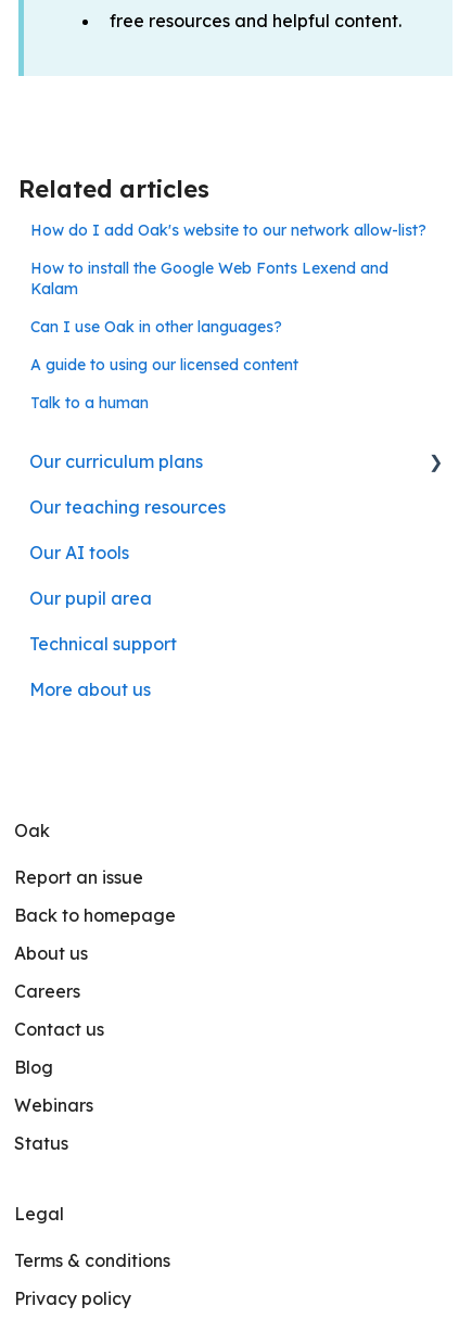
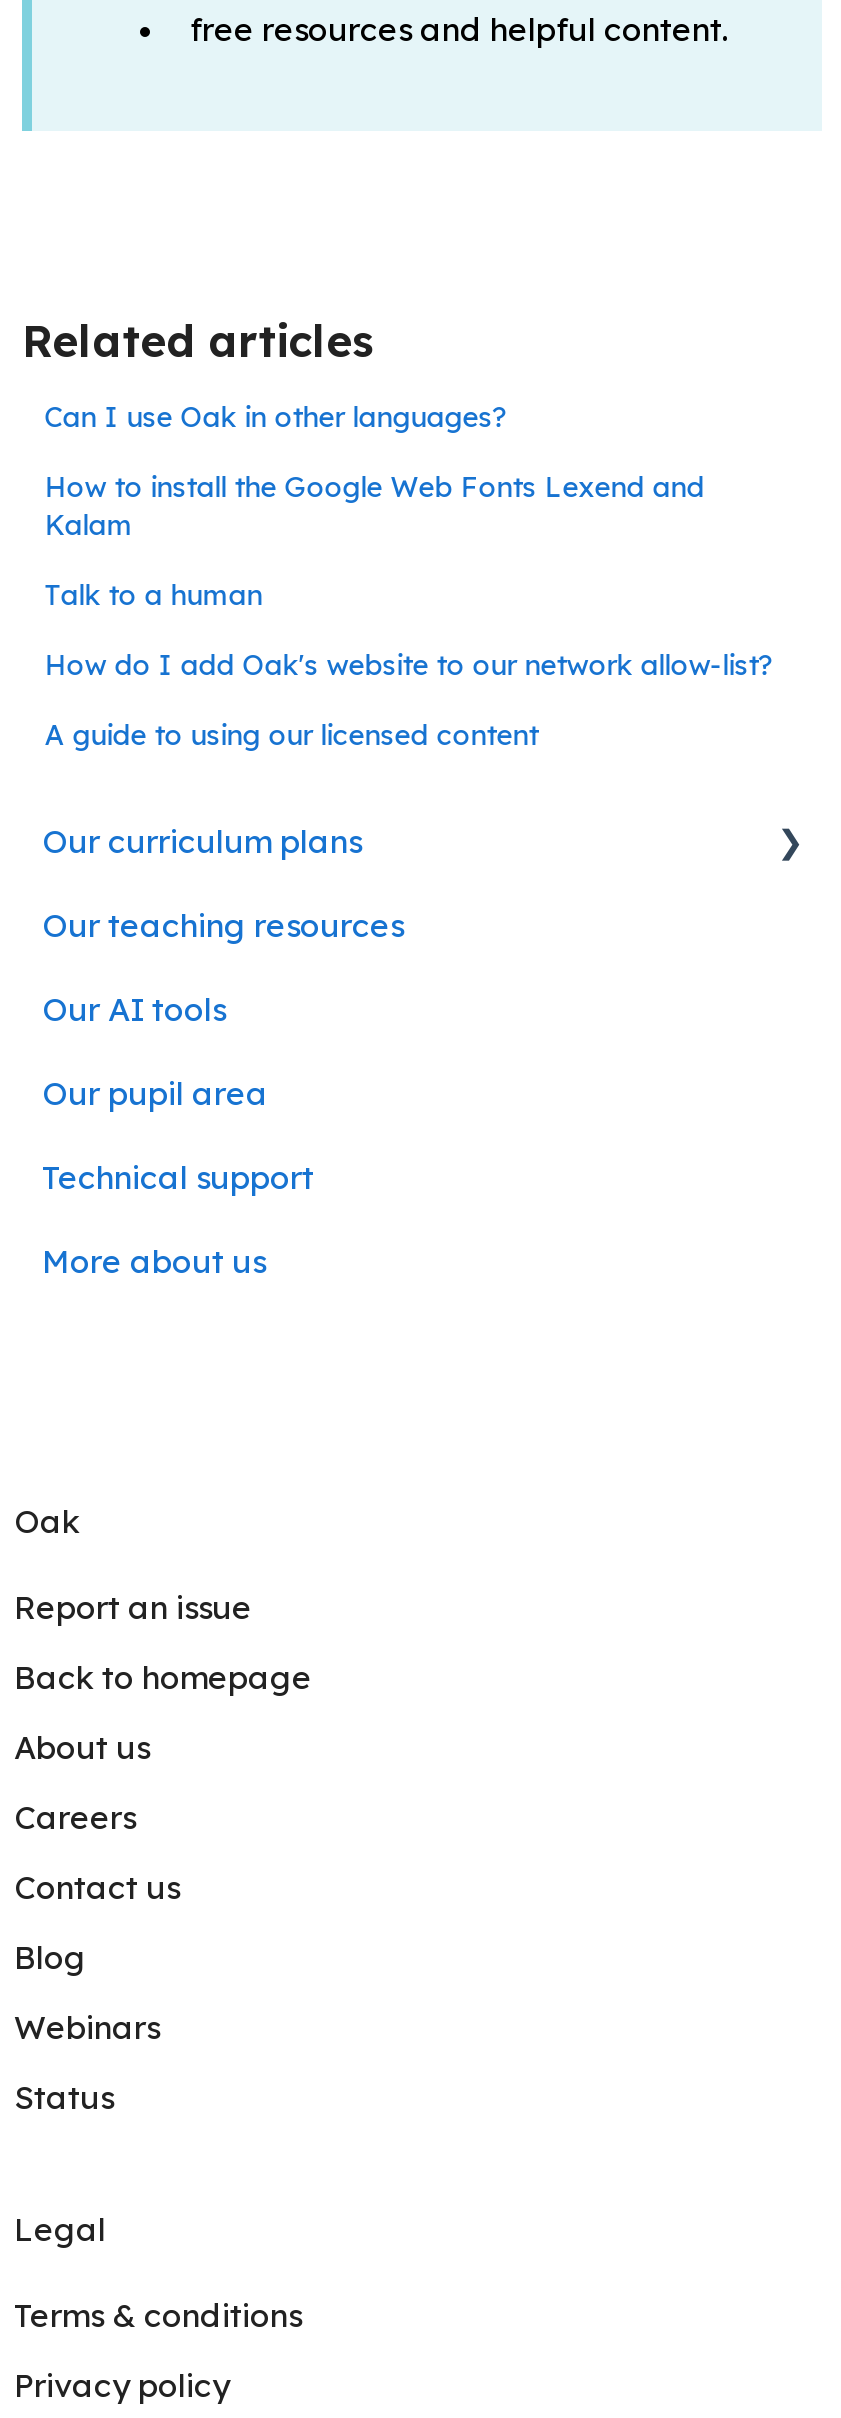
moved down: How do I add Oak's website to our network allow-list?

moved up: Can I use Oak in other languages?

moved down: A guide to using our licensed content

moved up: Talk to a human
